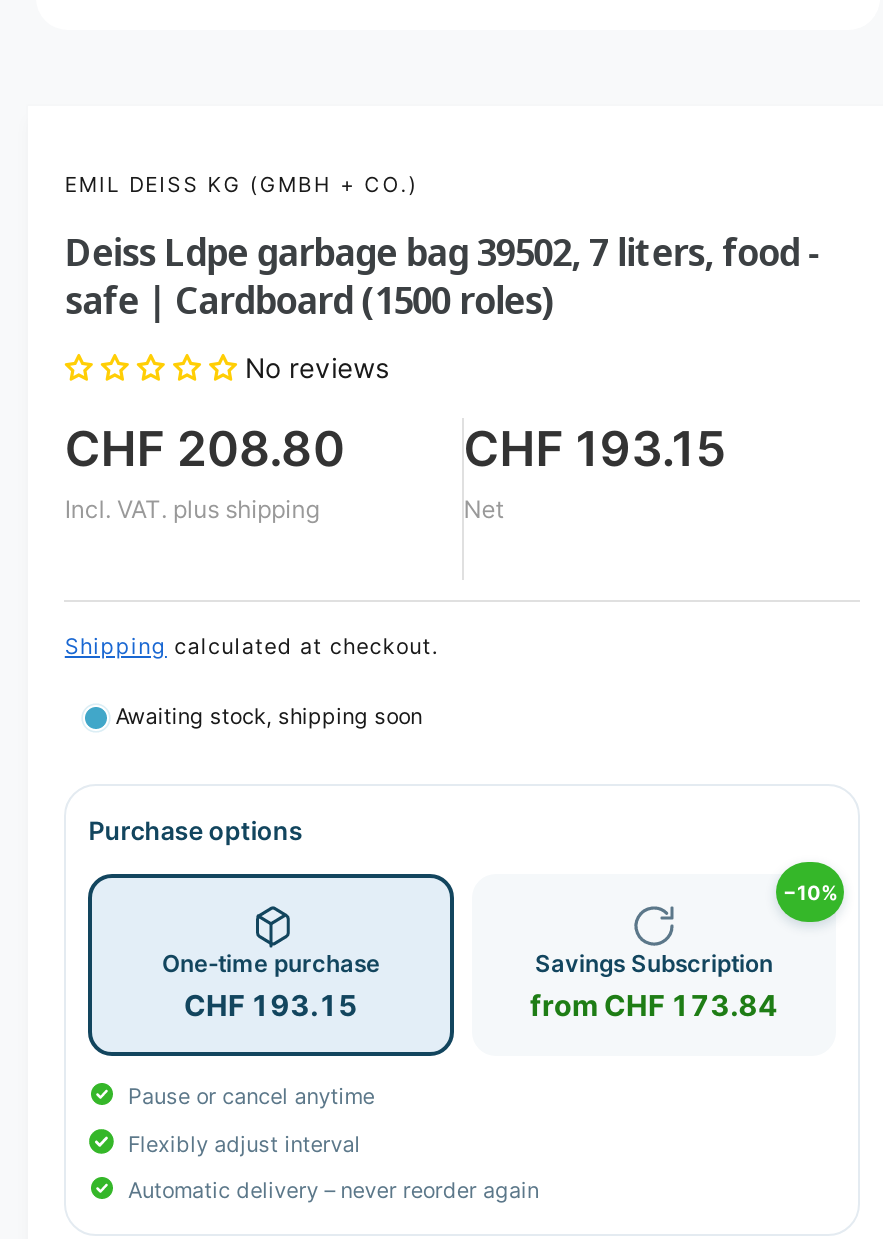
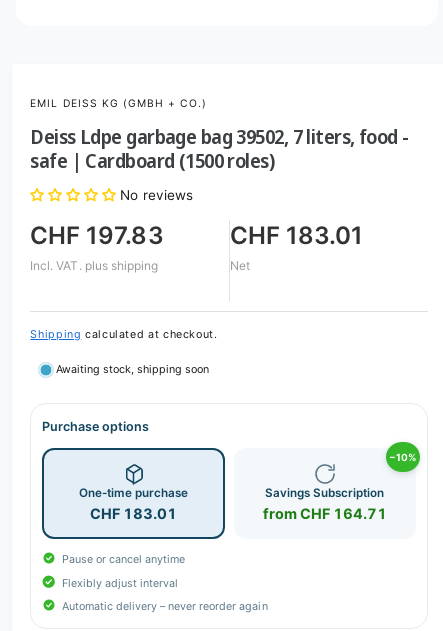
- CHF 208.80
+ CHF 197.83

- CHF 193.15
+ CHF 183.01

- CHF 193.15
+ CHF 183.01

- from CHF 173.84
+ from CHF 164.71
